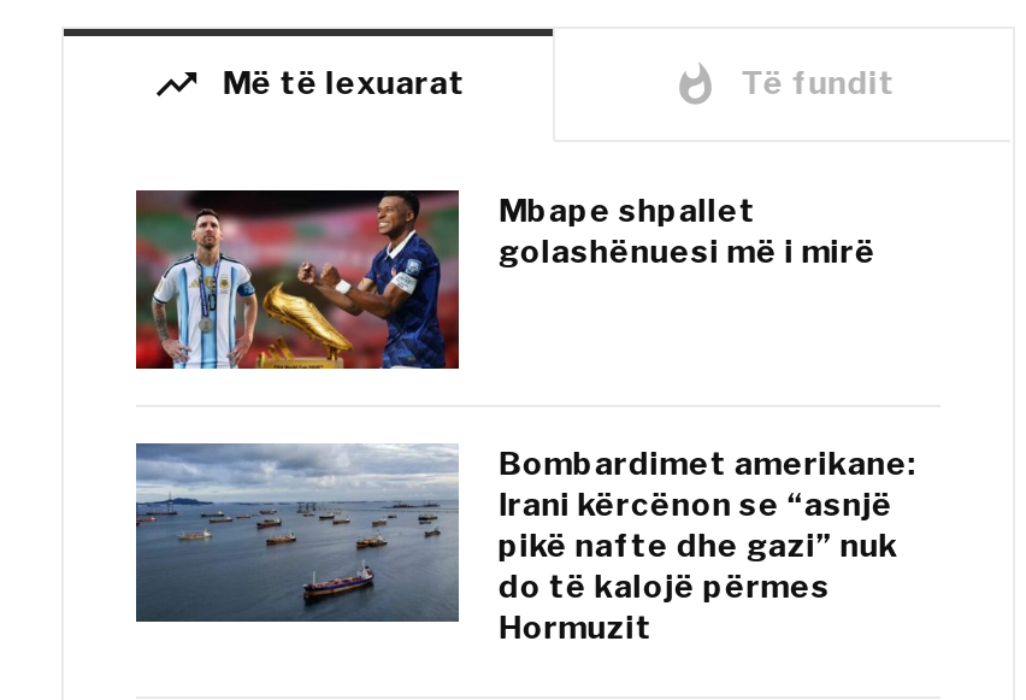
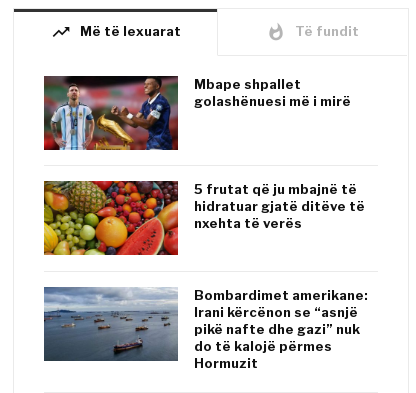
+ [image]
+ 5 frutat që ju mbajnë të
+ hidratuar gjatë ditëve të
+ nxehta të verës
